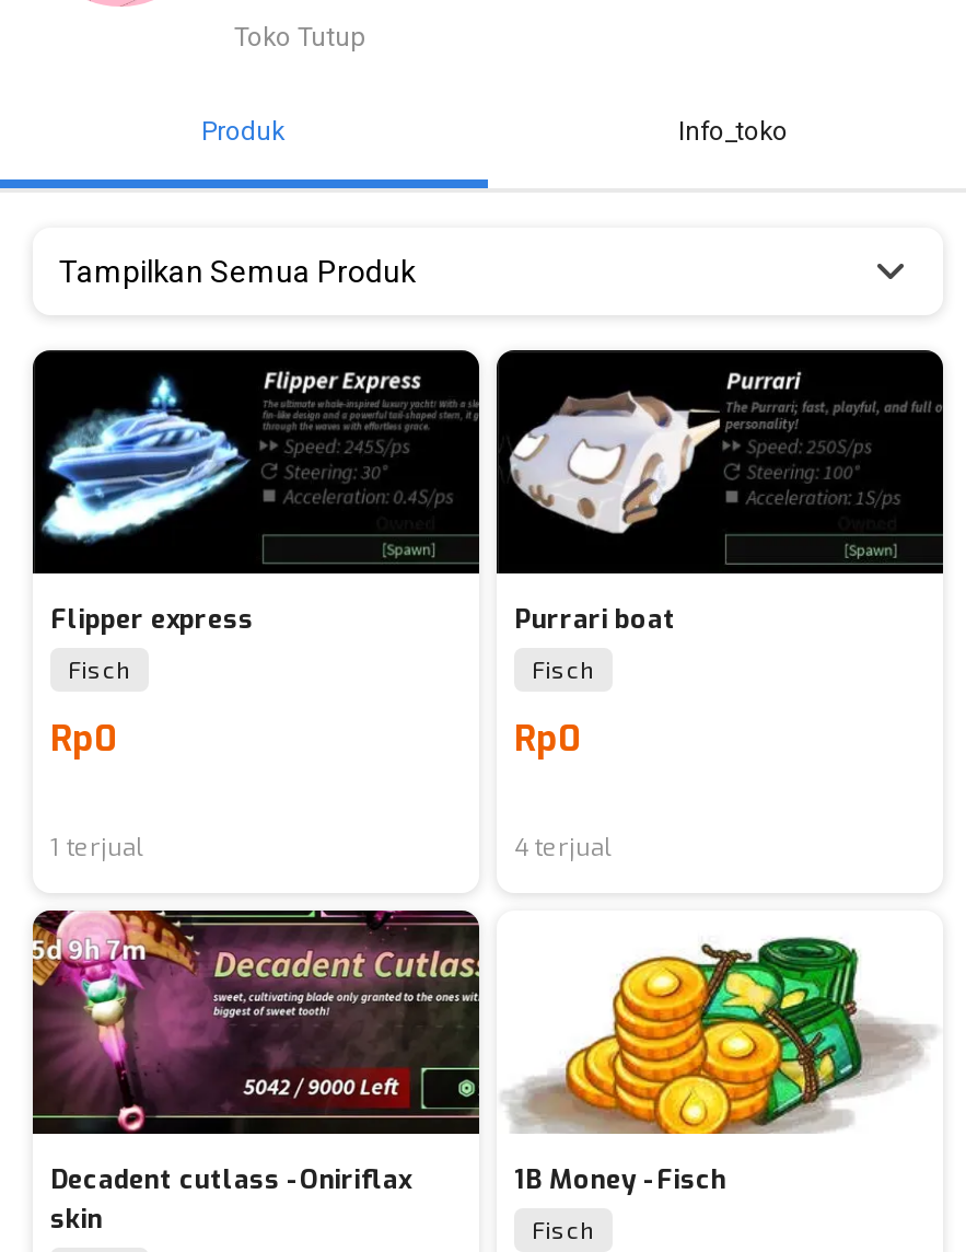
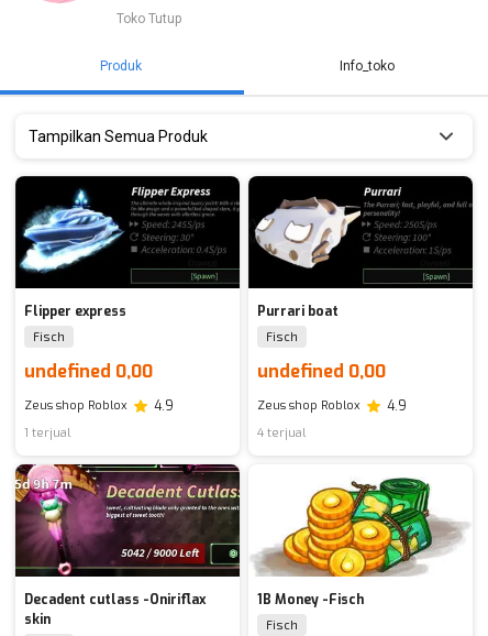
- Rp0
+ undefined 0,00
+ Zeus shop Roblox
+ 4.9

- Rp0
+ undefined 0,00
+ Zeus shop Roblox
+ 4.9
